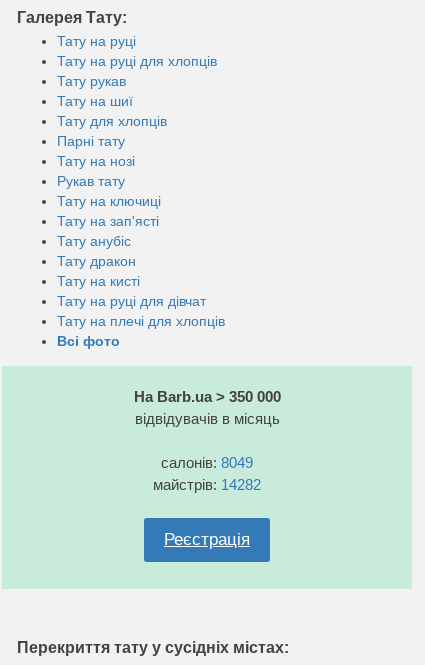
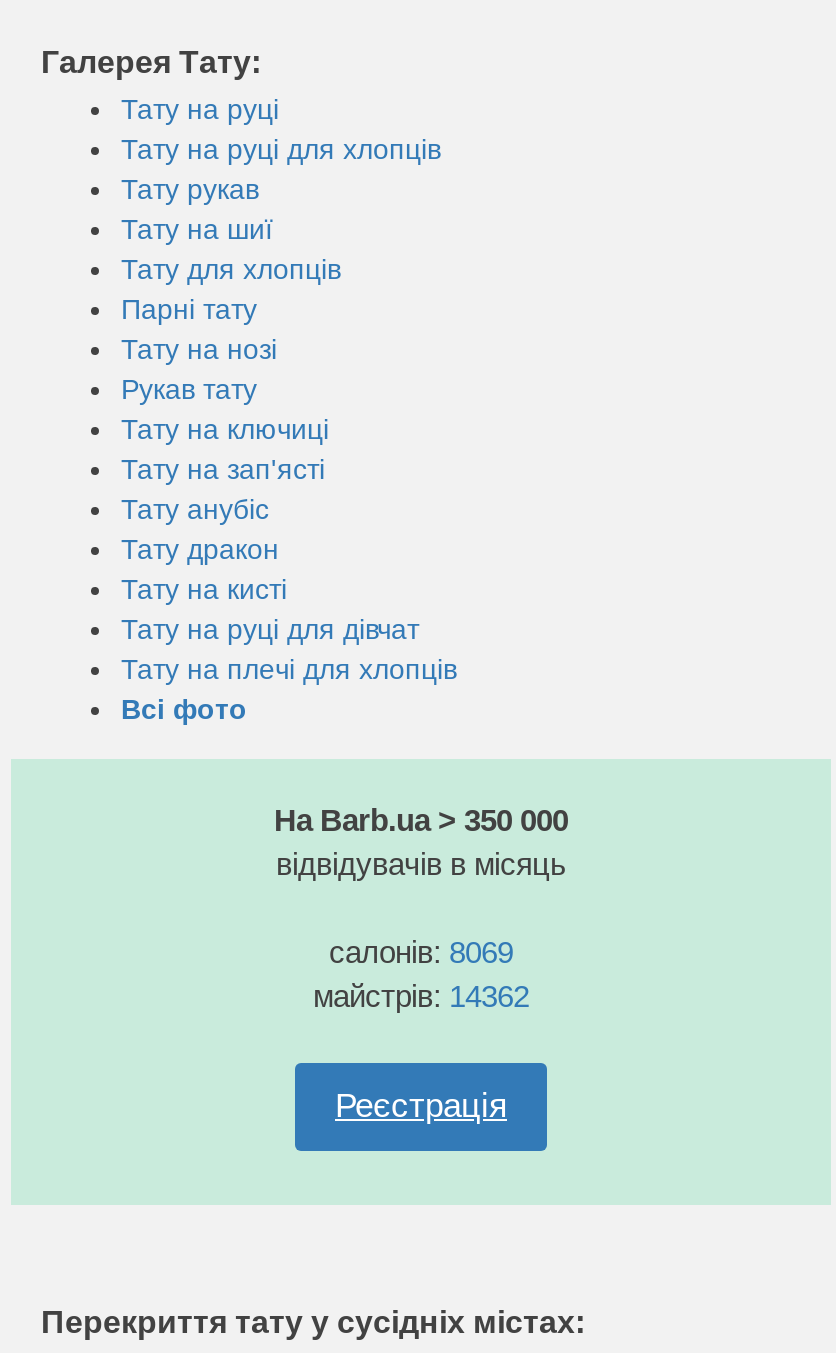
- салонів: 8049
+ салонів: 8069

- майстрів: 14282
+ майстрів: 14362
